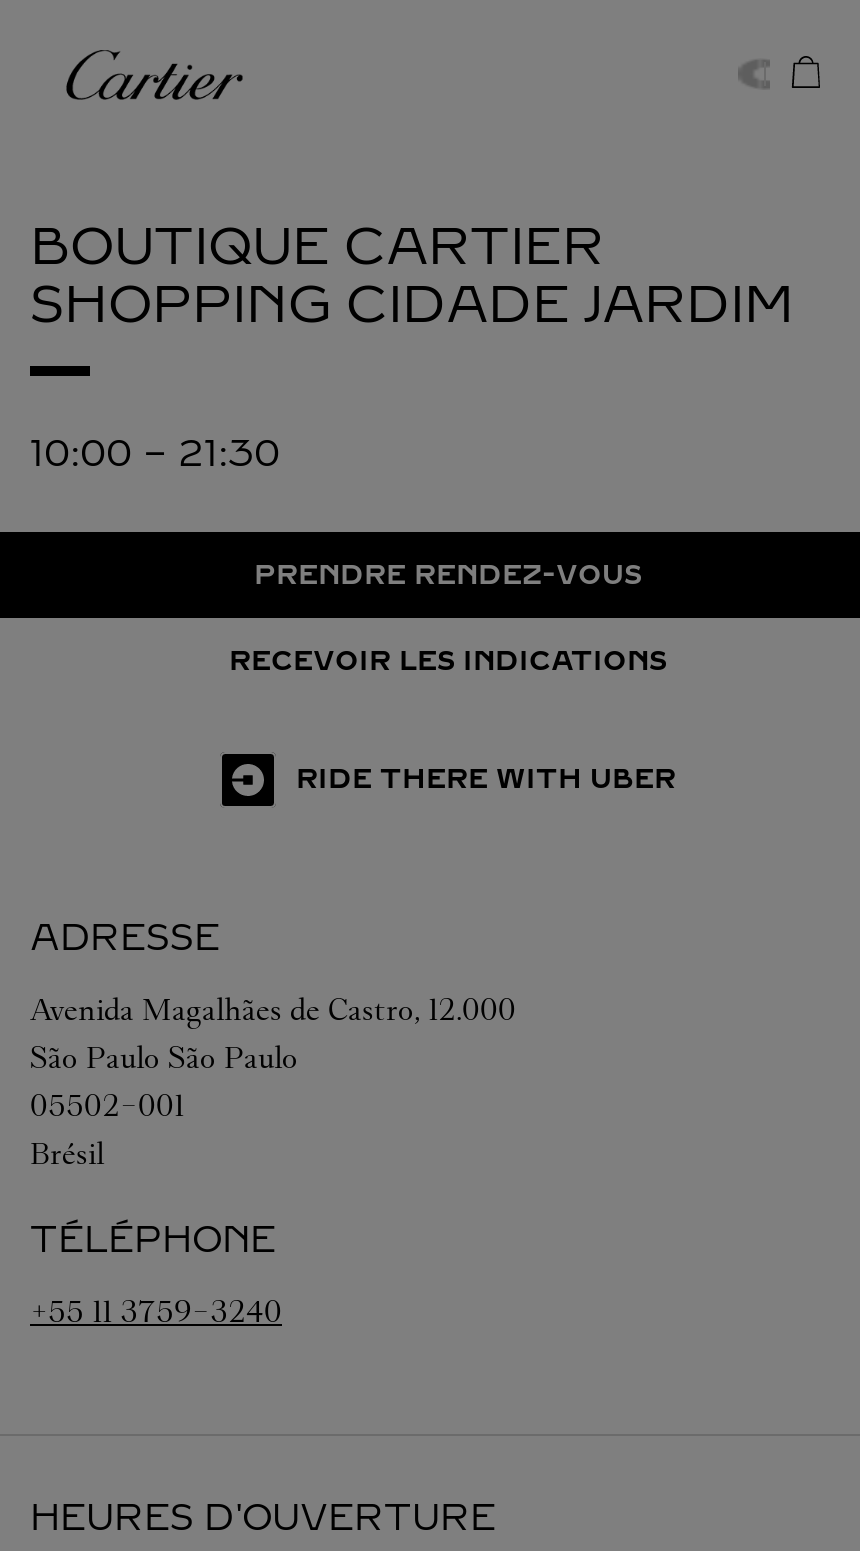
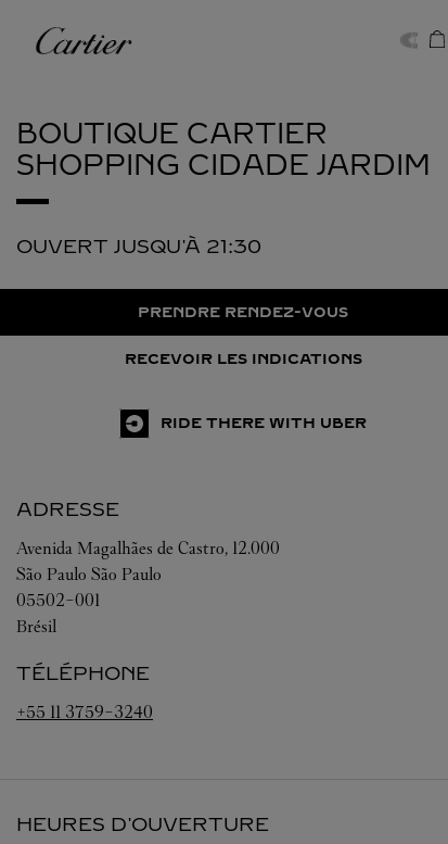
- 10:00 - 21:30
+ OUVERT JUSQU'À 21:30
